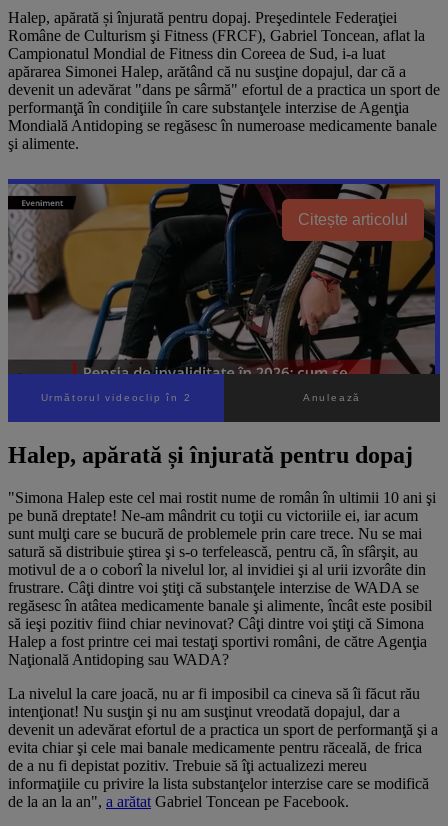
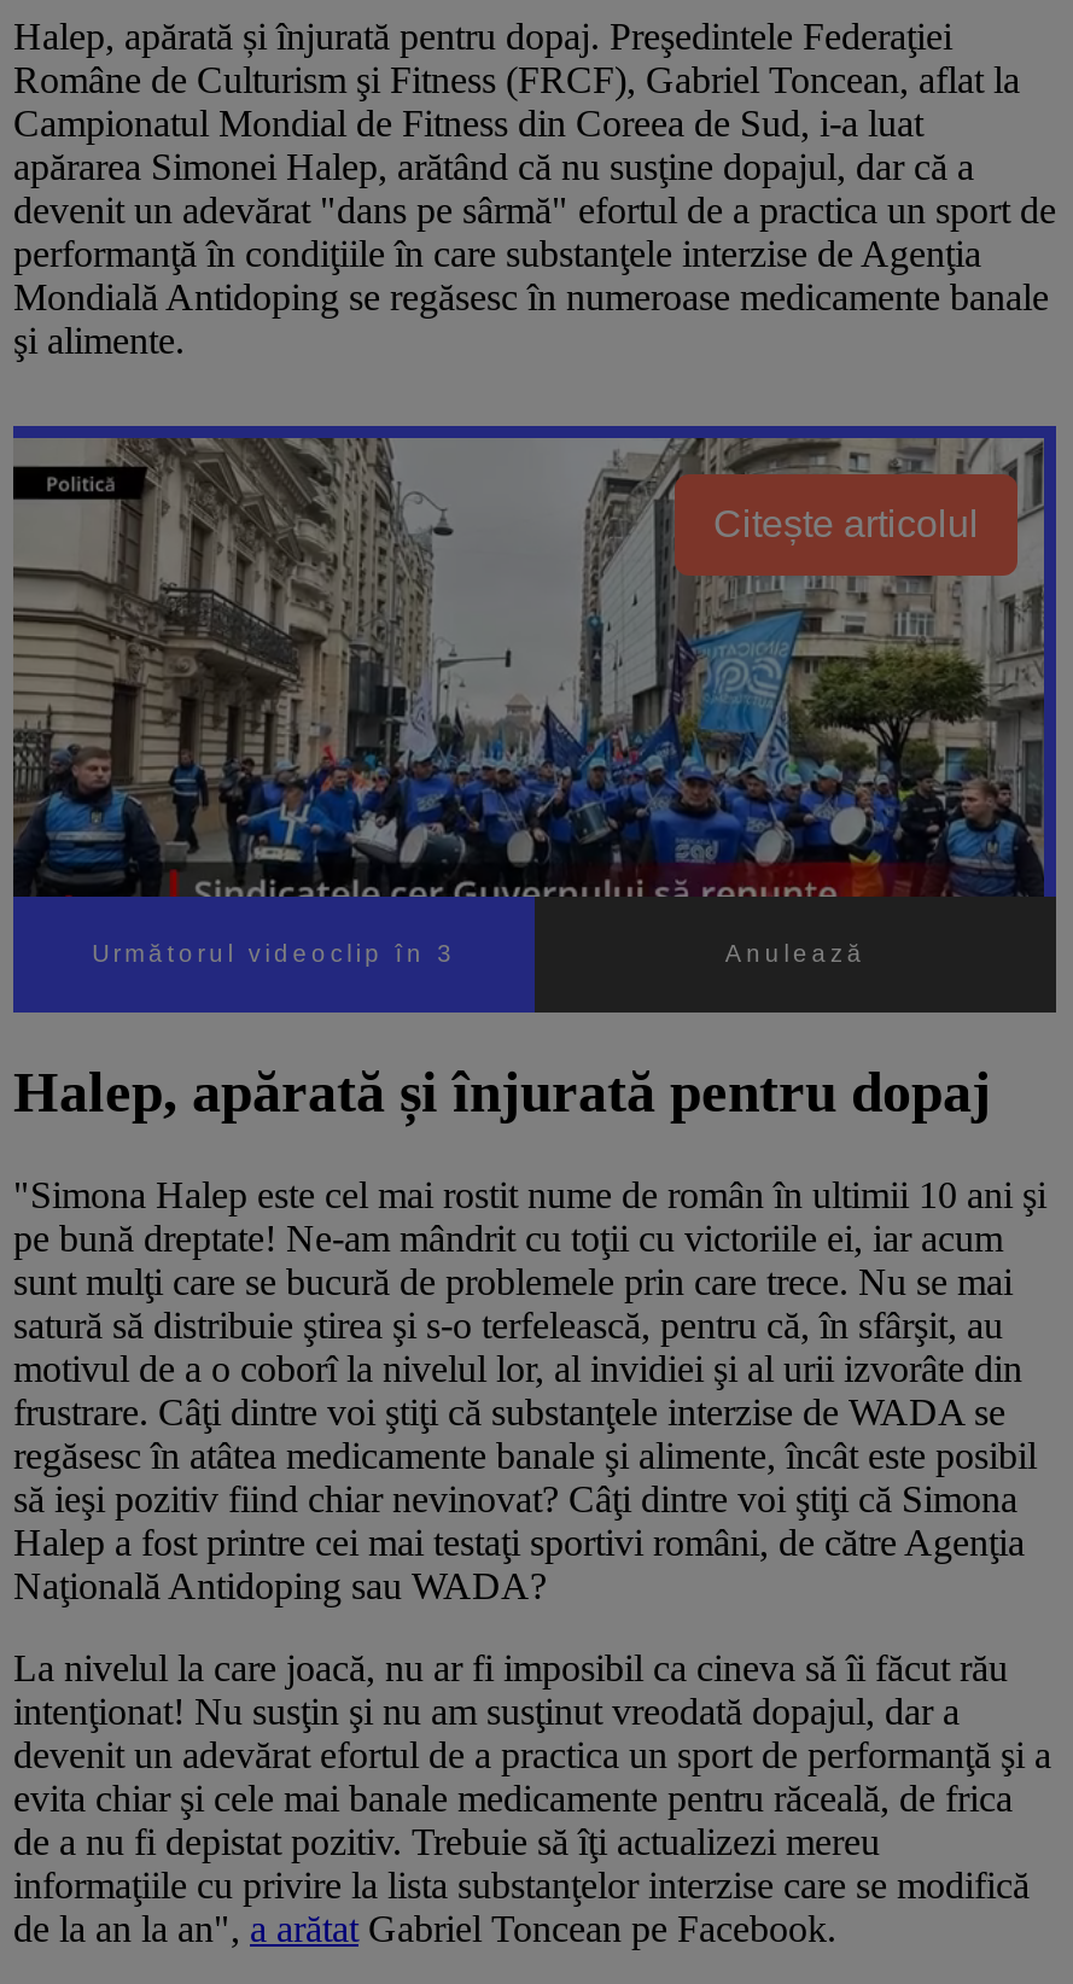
- [image]
+ [image]
